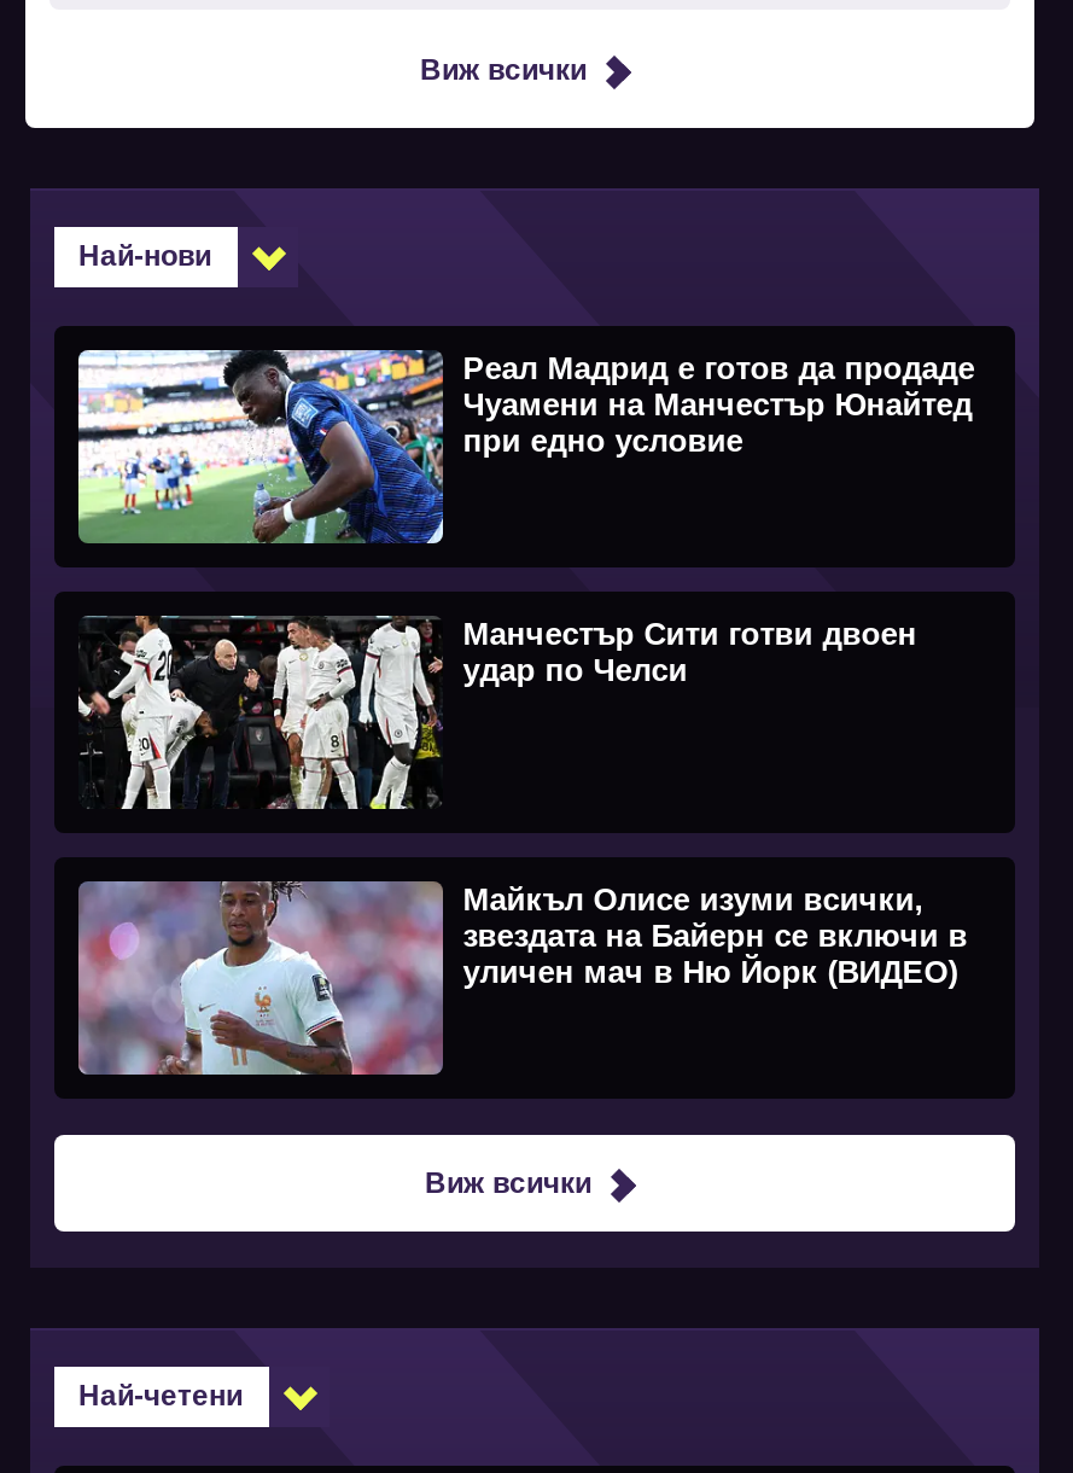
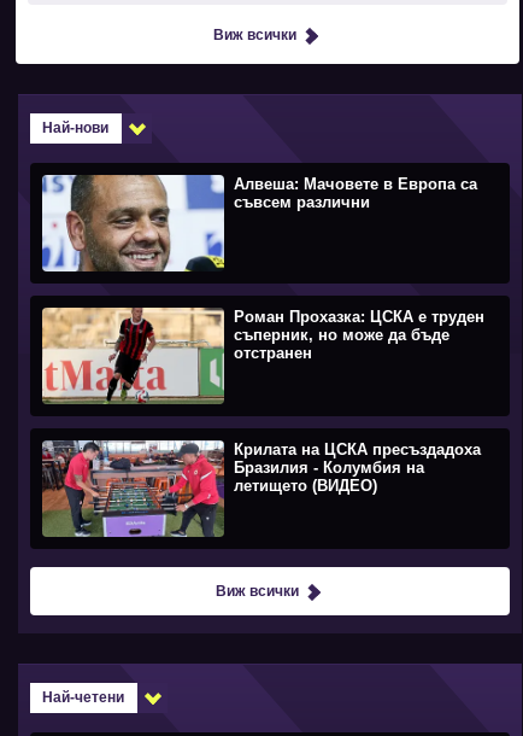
- [image]
- Реал Мадрид е готов да продаде
- Чуамени на Манчестър Юнайтед
- при едно условие
+ [image]
+ Алвеша: Мачовете в Европа са
+ съвсем различни

- [image]
- Манчестър Сити готви двоен
- удар по Челси
+ [image]
+ Роман Прохазка: ЦСКА е труден
+ съперник, но може да бъде
+ отстранен

- [image]
- Майкъл Олисе изуми всички,
- звездата на Байерн се включи в
- уличен мач в Ню Йорк (ВИДЕО)
+ [image]
+ Крилата на ЦСКА пресъздадоха
+ Бразилия - Колумбия на
+ летището (ВИДЕО)
